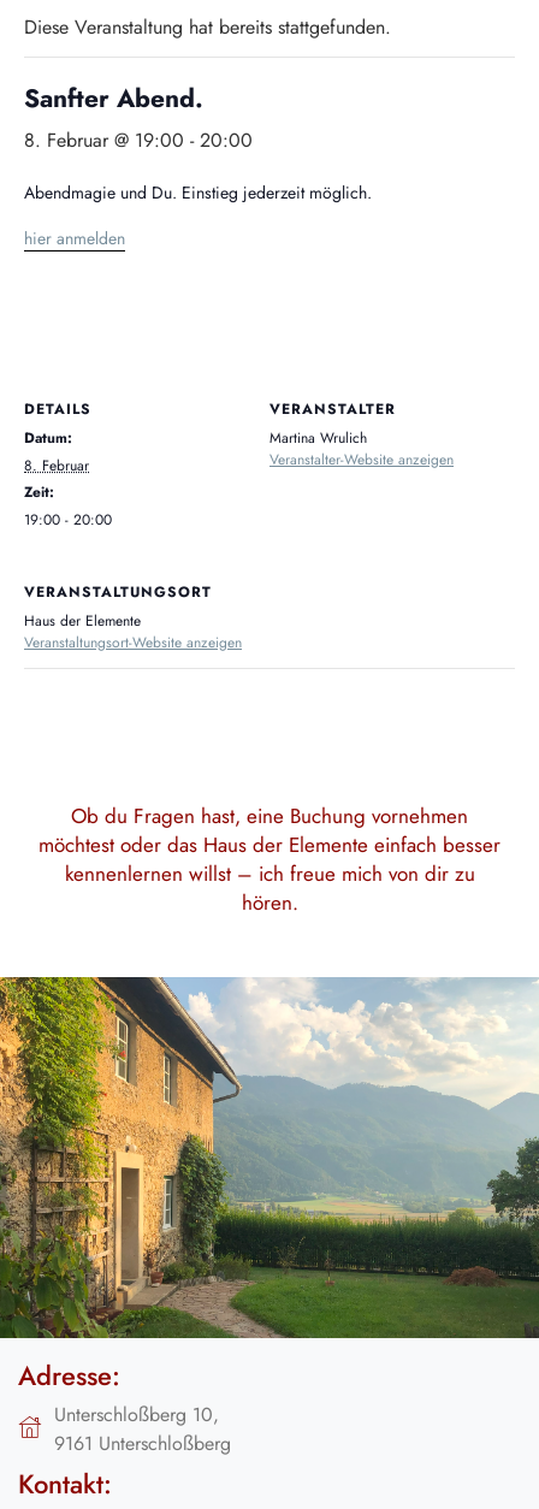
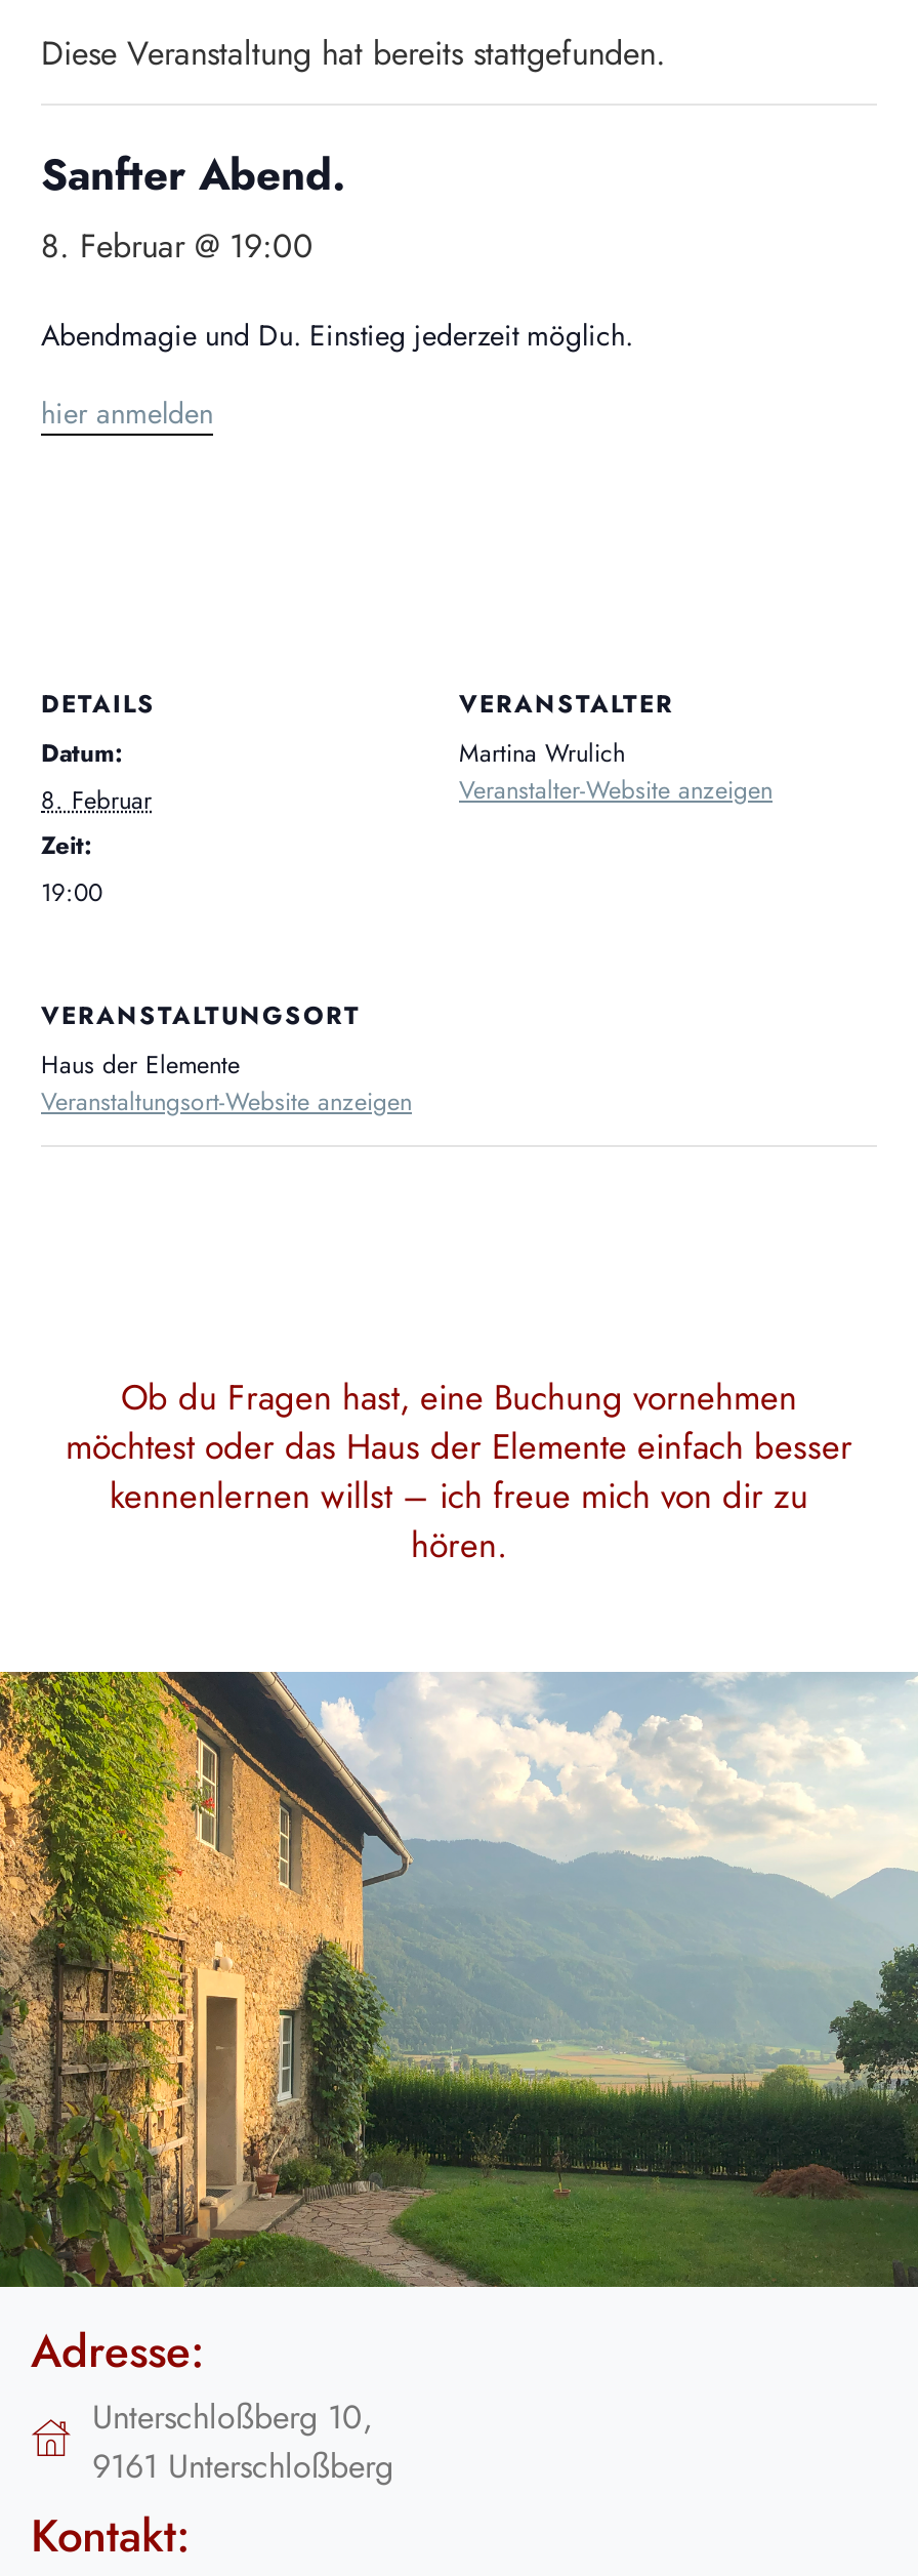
- 8. Februar @ 19:00 - 20:00
+ 8. Februar @ 19:00

- 19:00 - 20:00
+ 19:00
